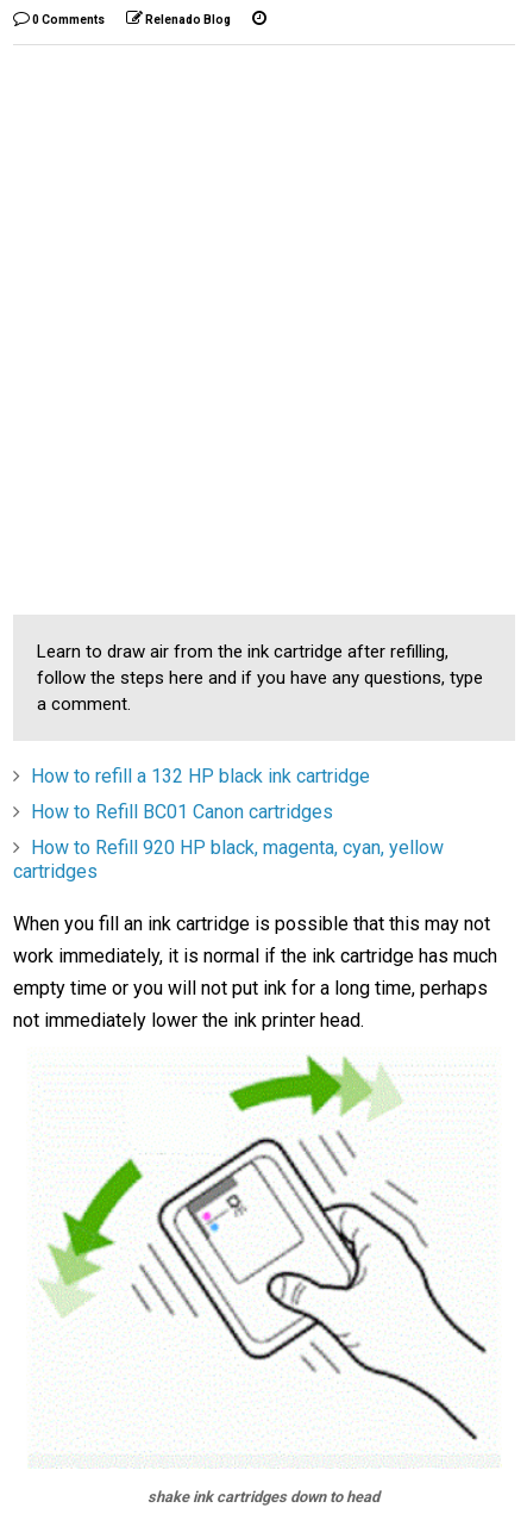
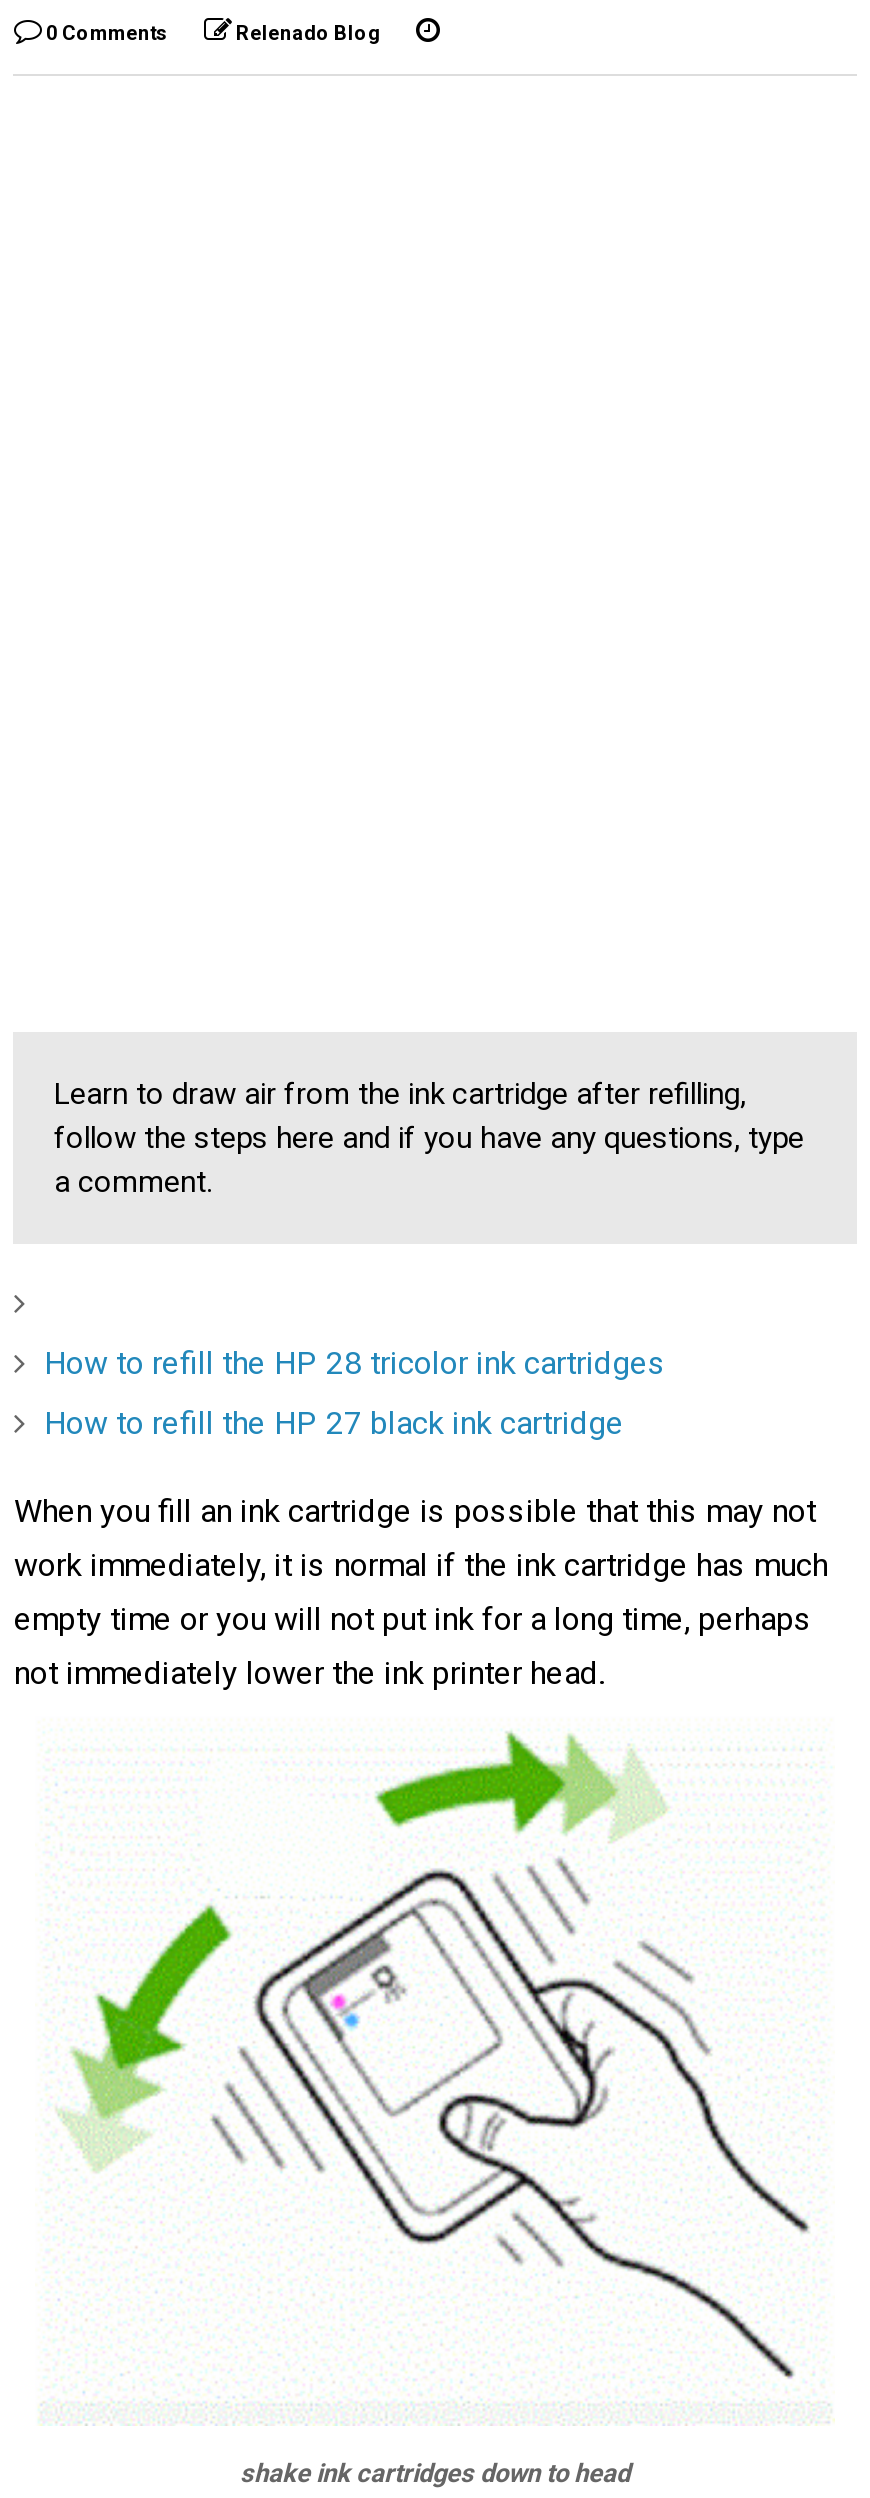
- How to refill a 132 HP black ink cartridge
- How to Refill BC01 Canon cartridges
- How to Refill 920 HP black, magenta, cyan, yellow
- cartridges
+ How to refill the HP 28 tricolor ink cartridges
+ How to refill the HP 27 black ink cartridge
